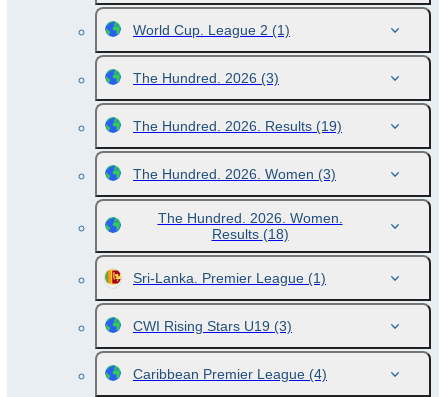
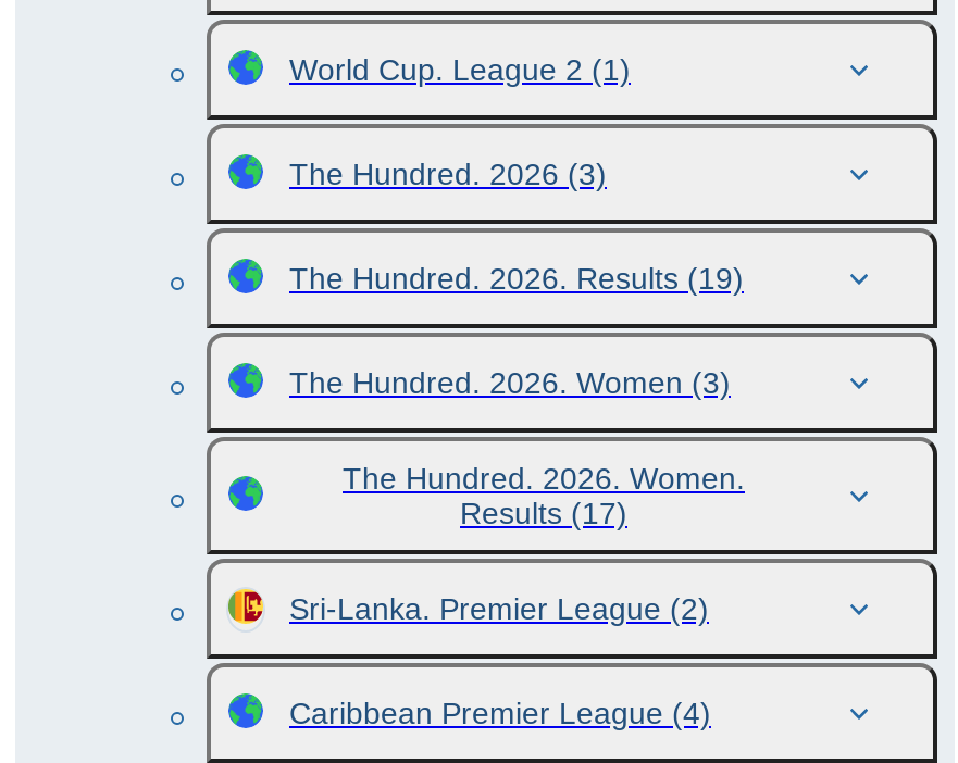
- Results (18)
- Sri-Lanka. Premier League (1)
- CWI Rising Stars U19 (3)
+ Results (17)
+ Sri-Lanka. Premier League (2)
